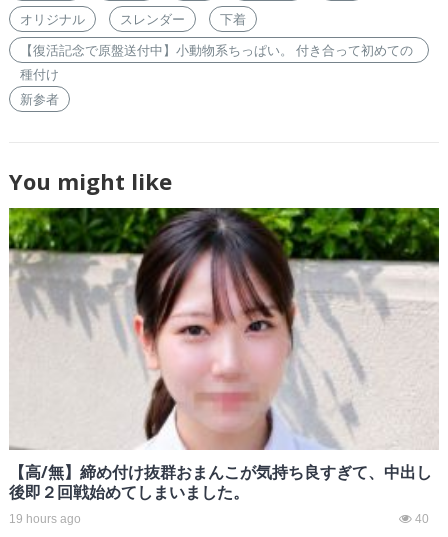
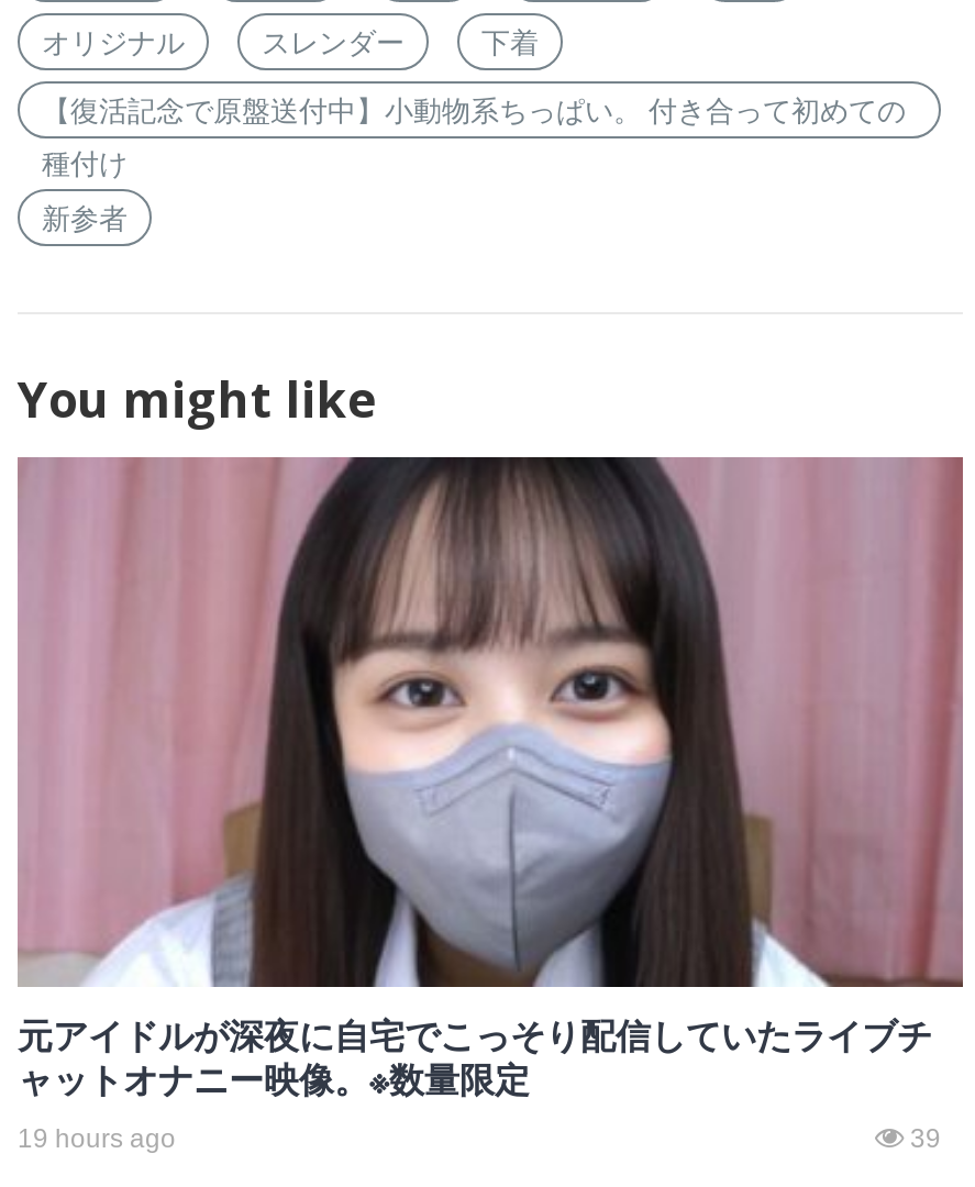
- [image]
- 【高/無】締め付け抜群おまんこが気持ち良すぎて、中出し
- 後即２回戦始めてしまいました。
+ [image]
+ 元アイドルが深夜に自宅でこっそり配信していたライブチ
+ ャットオナニー映像。※数量限定

- 40
+ 39
